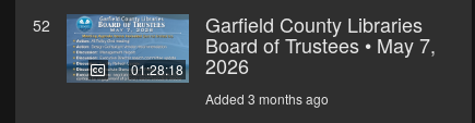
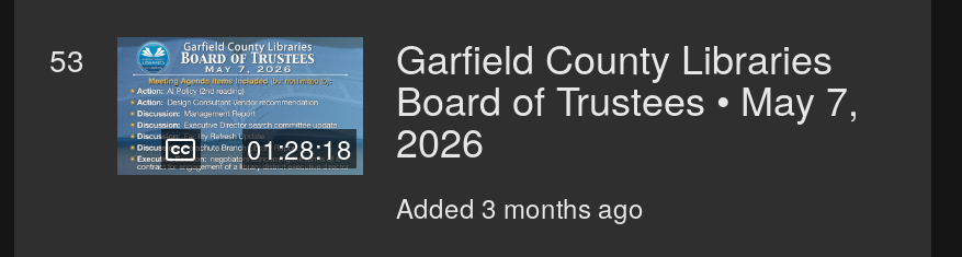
- 52
+ 53
